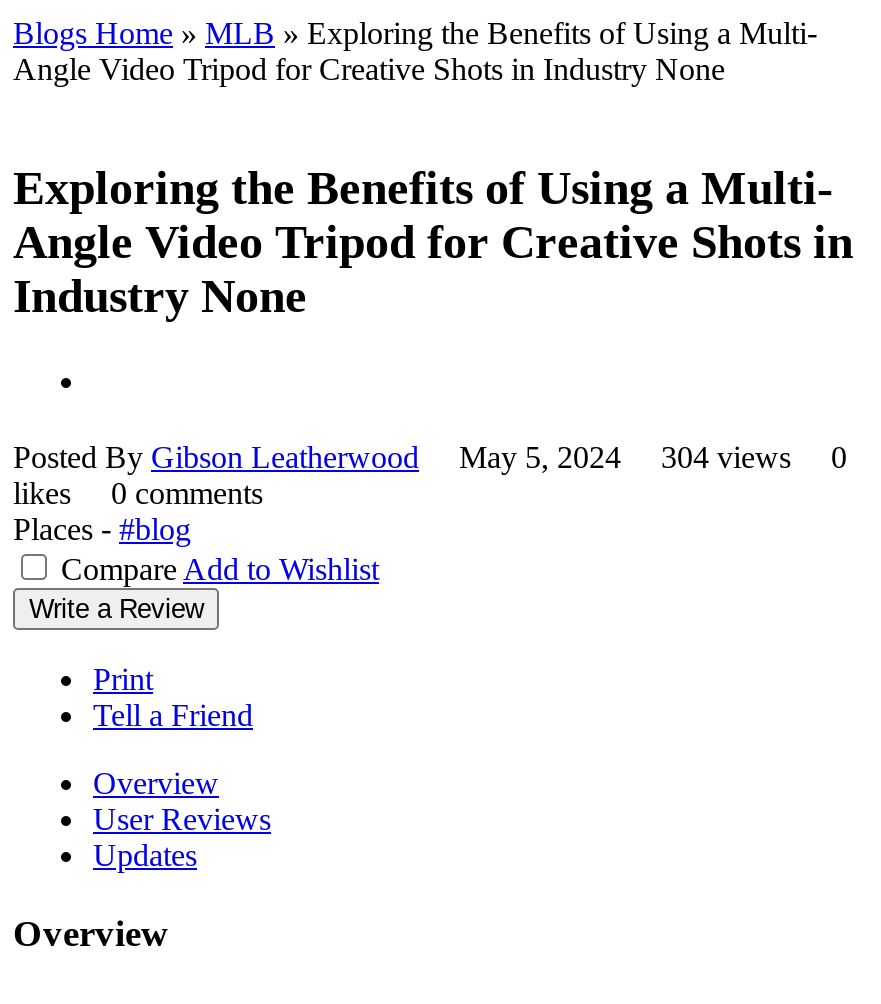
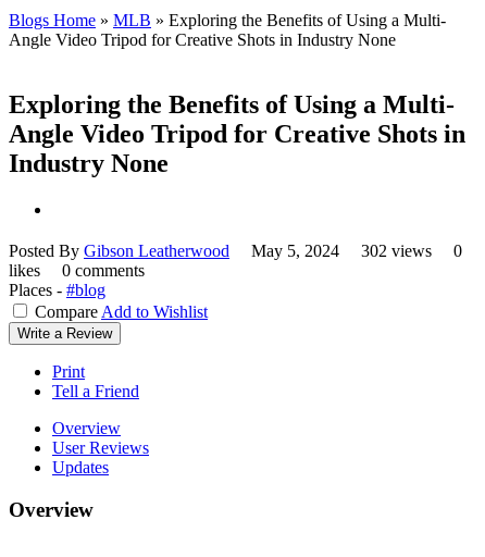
- Posted By Gibson Leatherwood May 5, 2024 304 views 0
+ Posted By Gibson Leatherwood May 5, 2024 302 views 0
